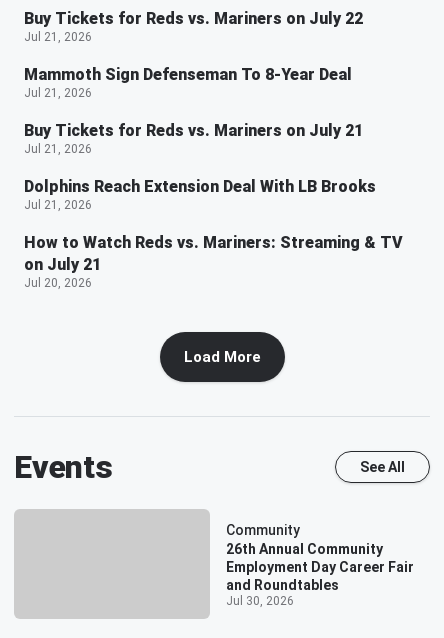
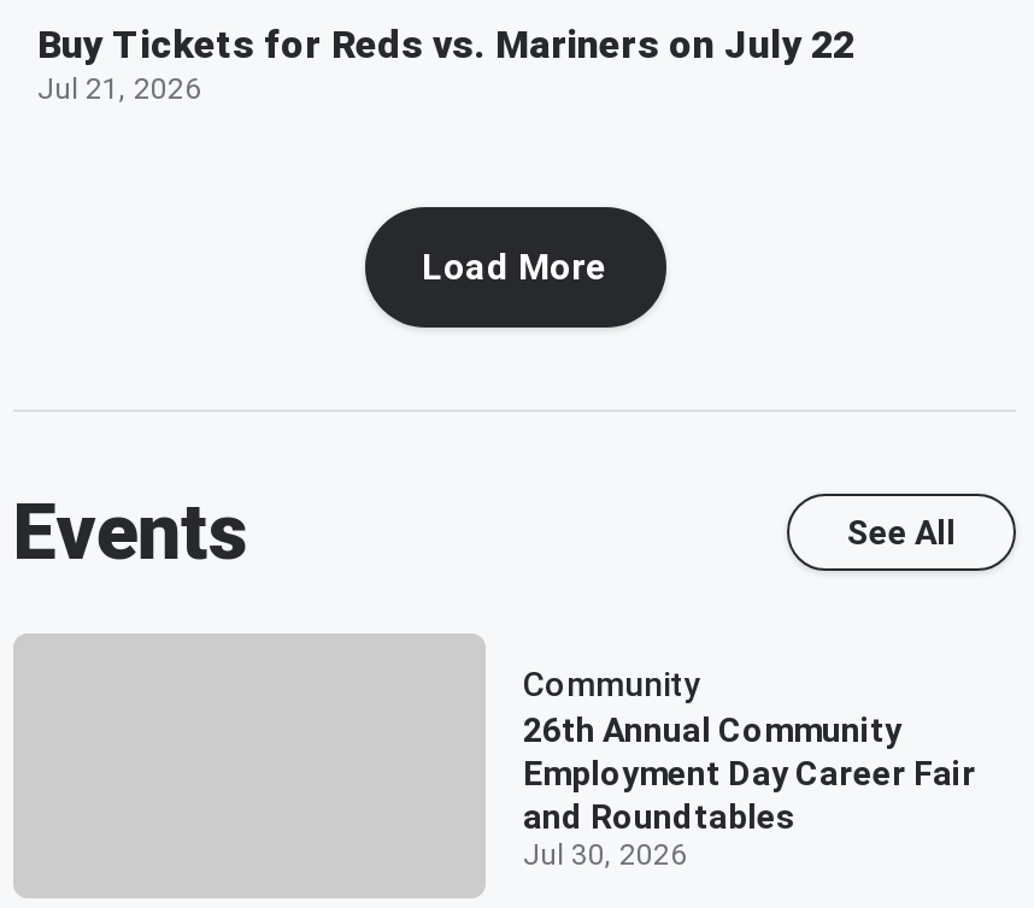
- Mammoth Sign Defenseman To 8-Year Deal
- Jul 21, 2026
- Buy Tickets for Reds vs. Mariners on July 21
- Jul 21, 2026
- Dolphins Reach Extension Deal With LB Brooks
- Jul 21, 2026
- How to Watch Reds vs. Mariners: Streaming & TV
- on July 21
- Jul 20, 2026
